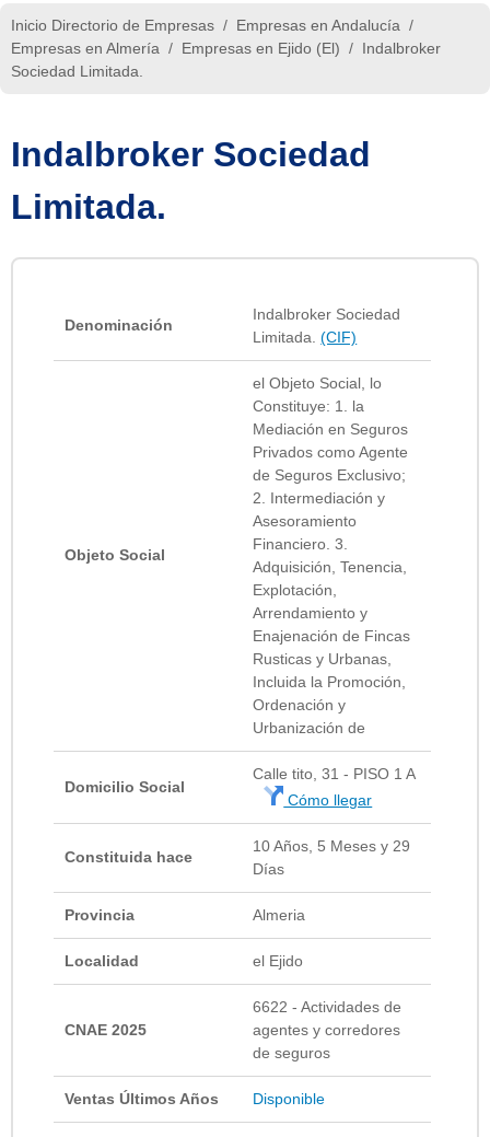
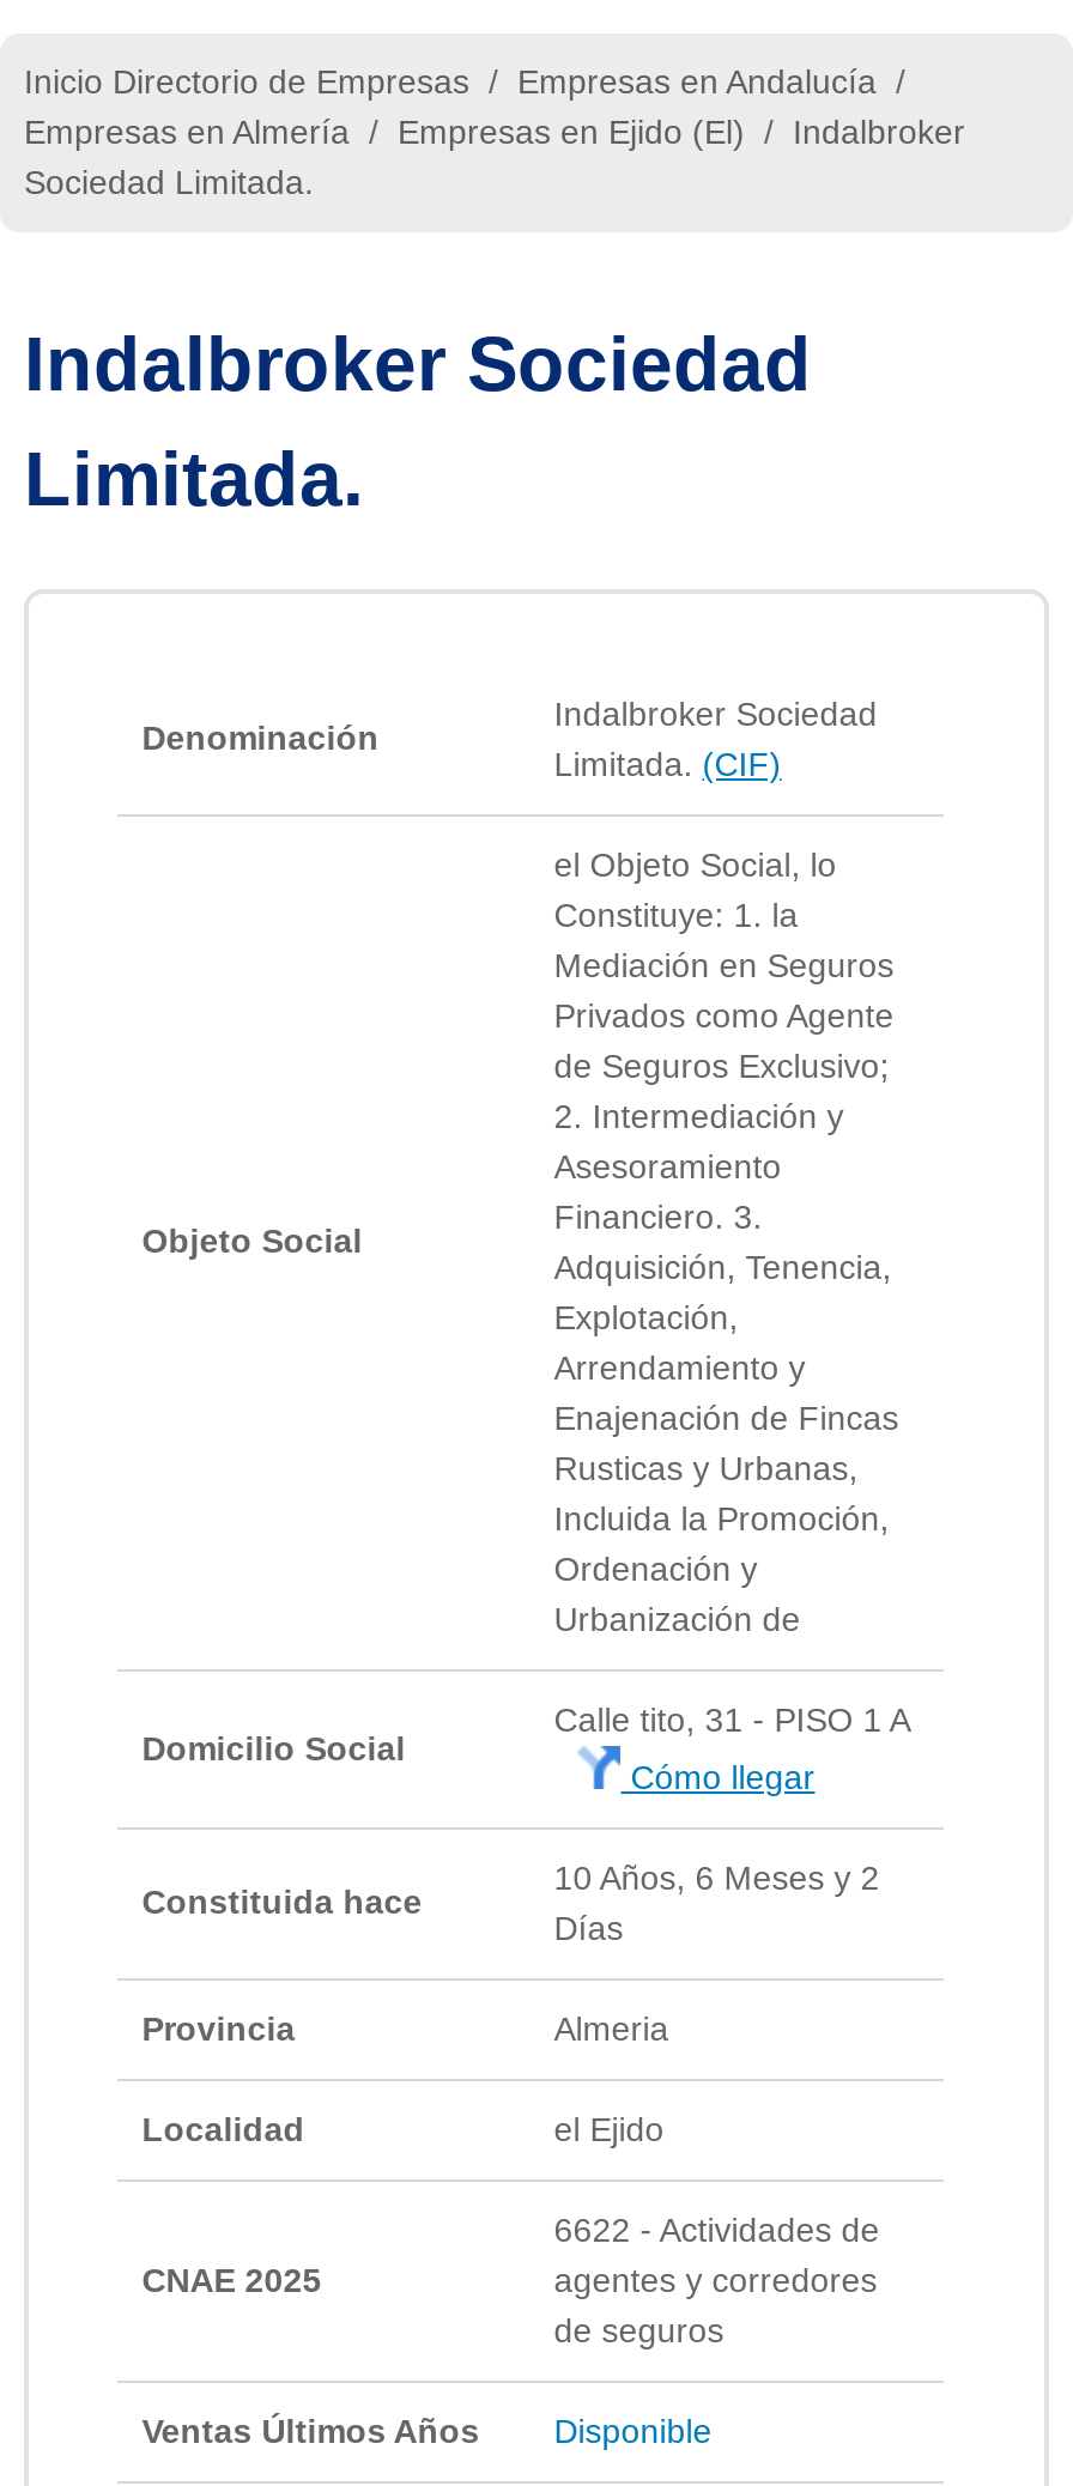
- 10 Años, 5 Meses y 29
+ 10 Años, 6 Meses y 2
